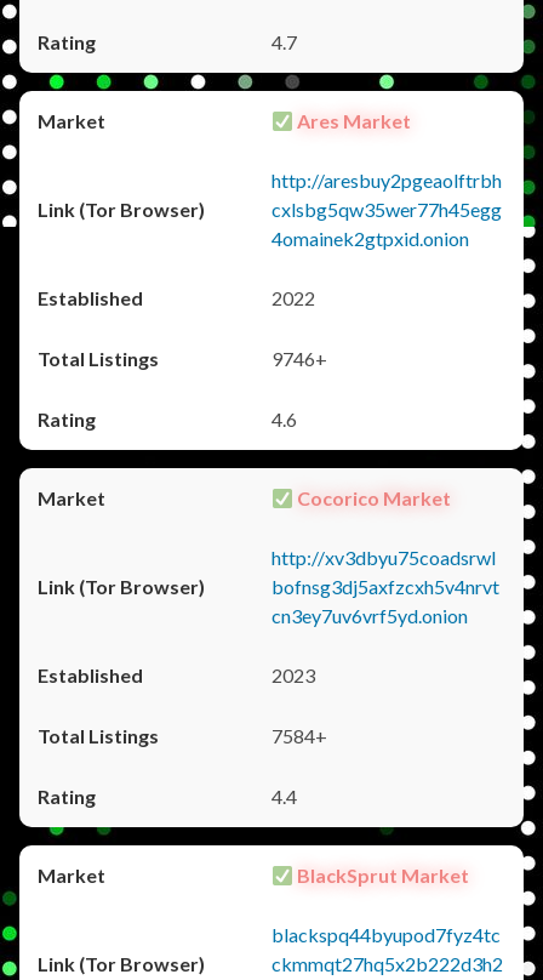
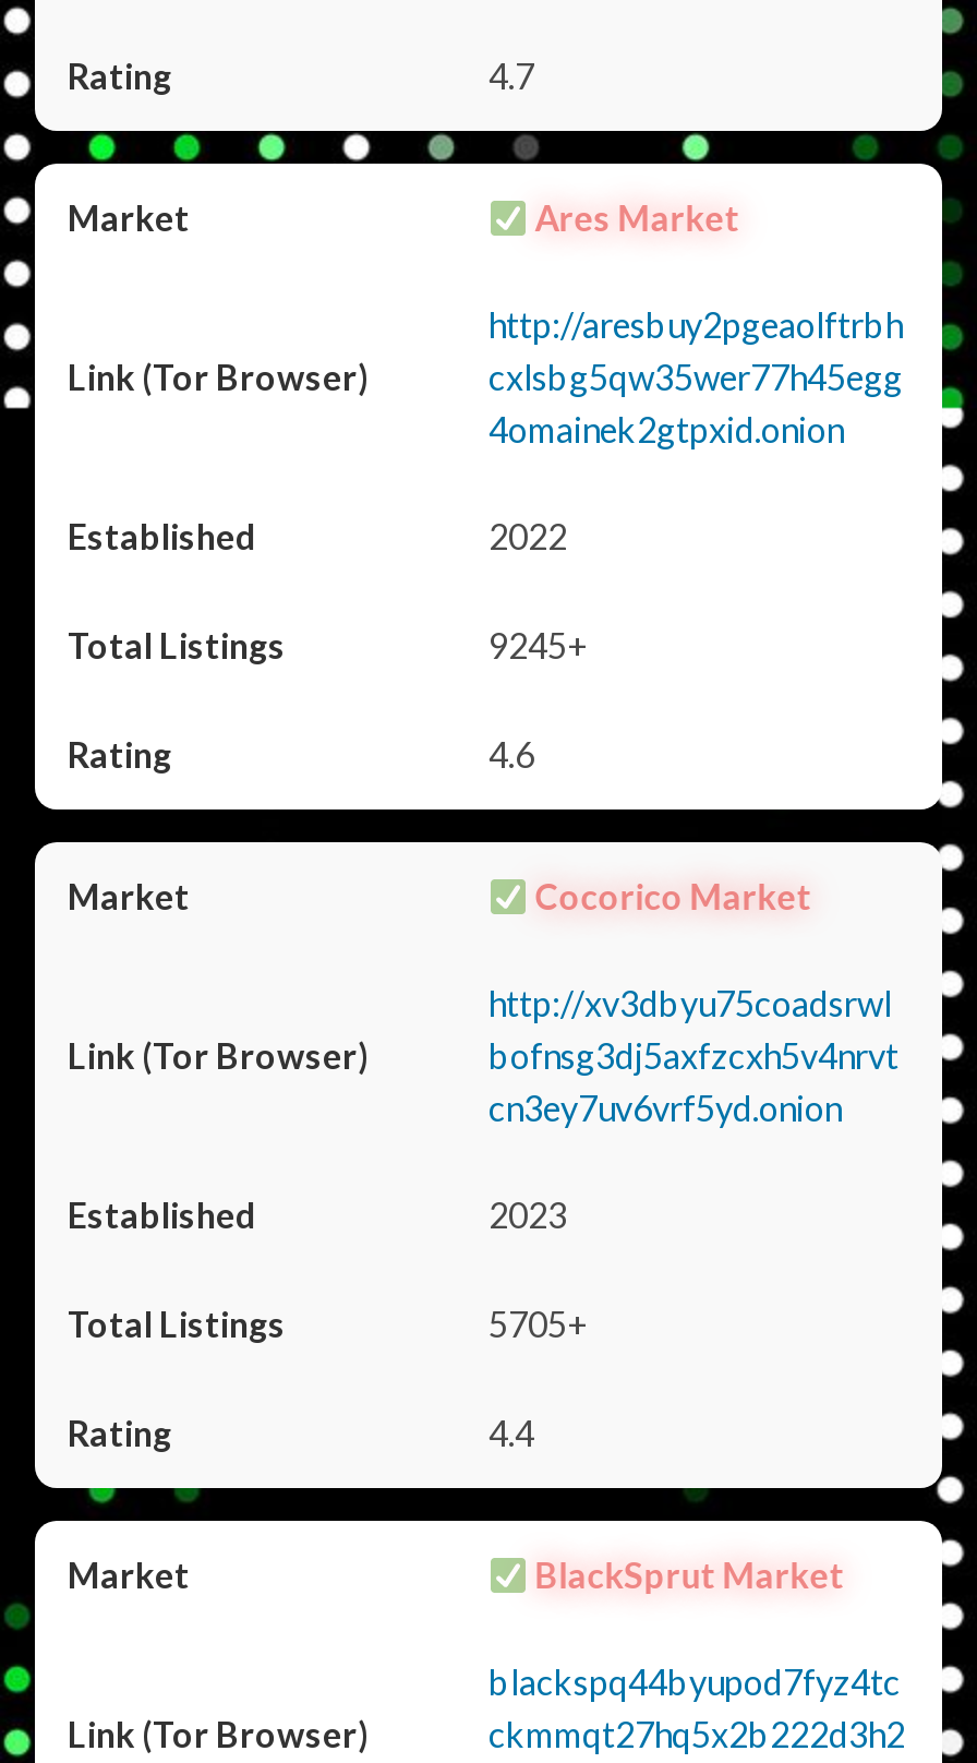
- 9746+
+ 9245+

- 7584+
+ 5705+
